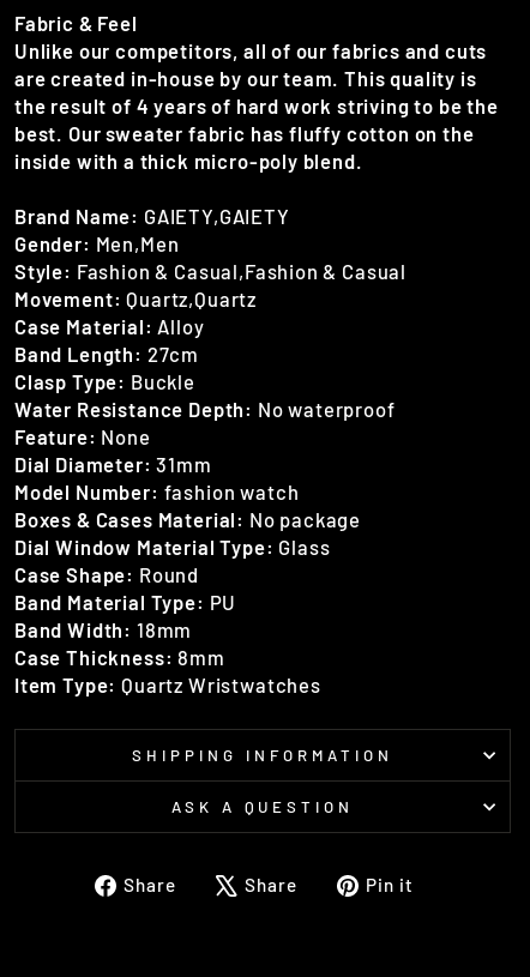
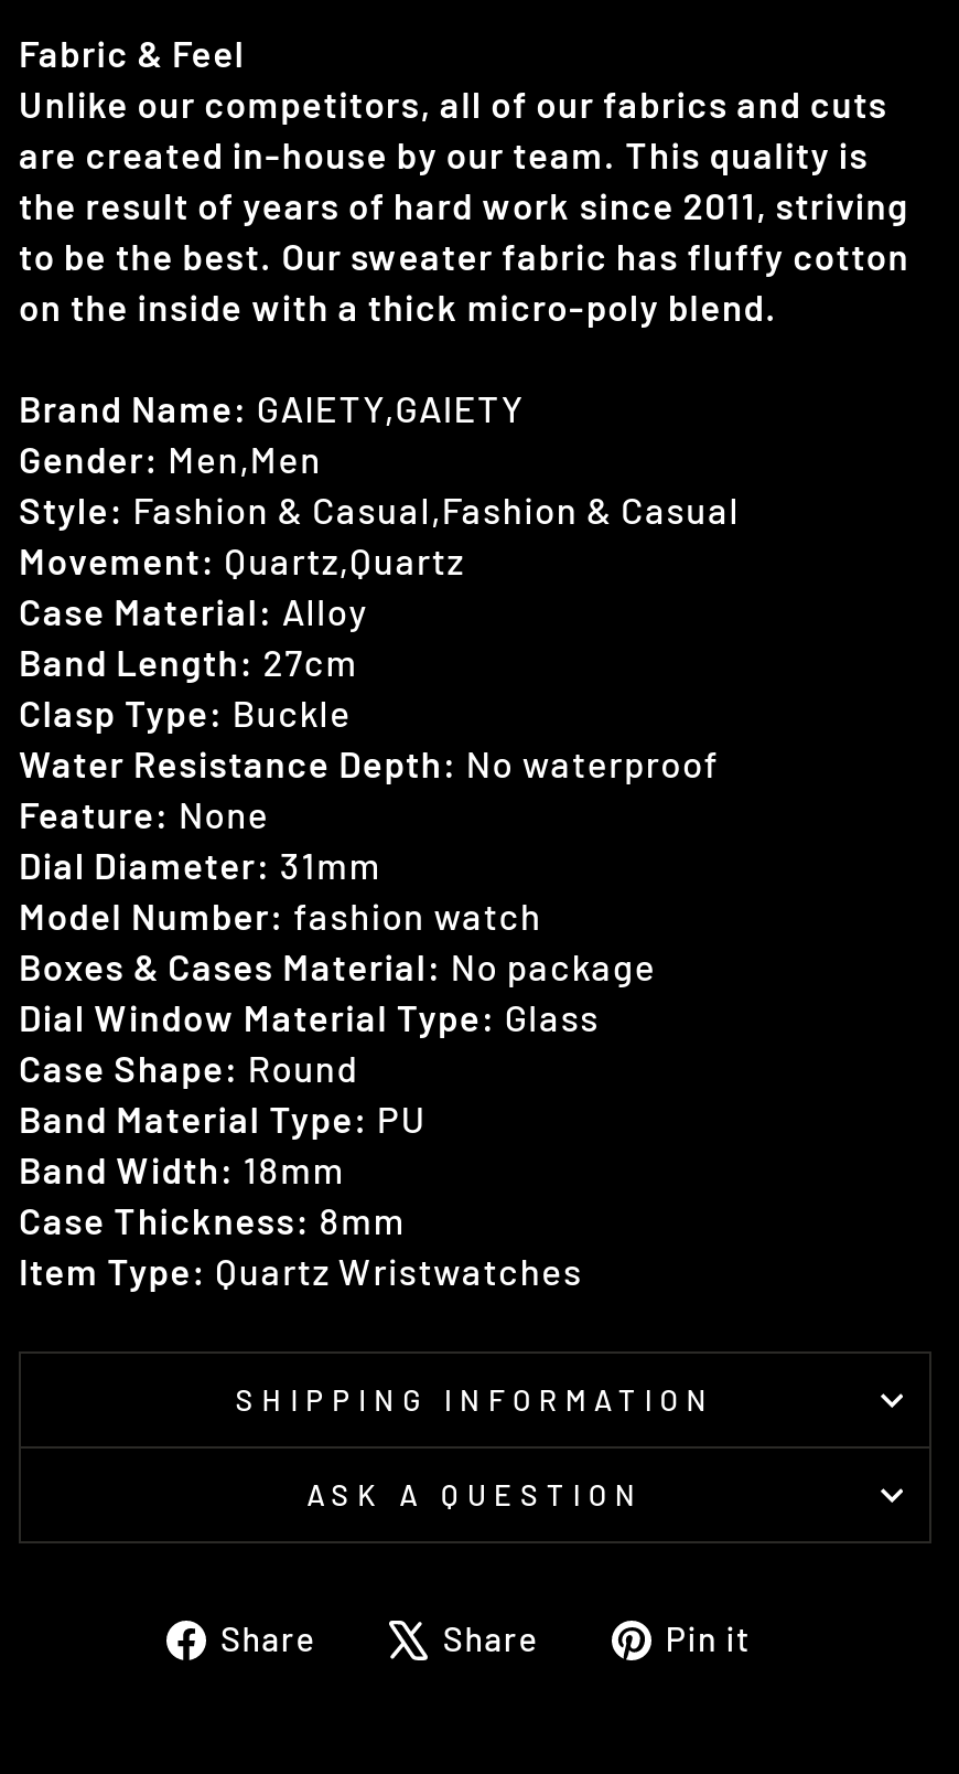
- the result of 4 years of hard work striving to be the
- best. Our sweater fabric has fluffy cotton on the
- inside with a thick micro-poly blend.
+ the result of years of hard work since 2011, striving
+ to be the best. Our sweater fabric has fluffy cotton
+ on the inside with a thick micro-poly blend.
